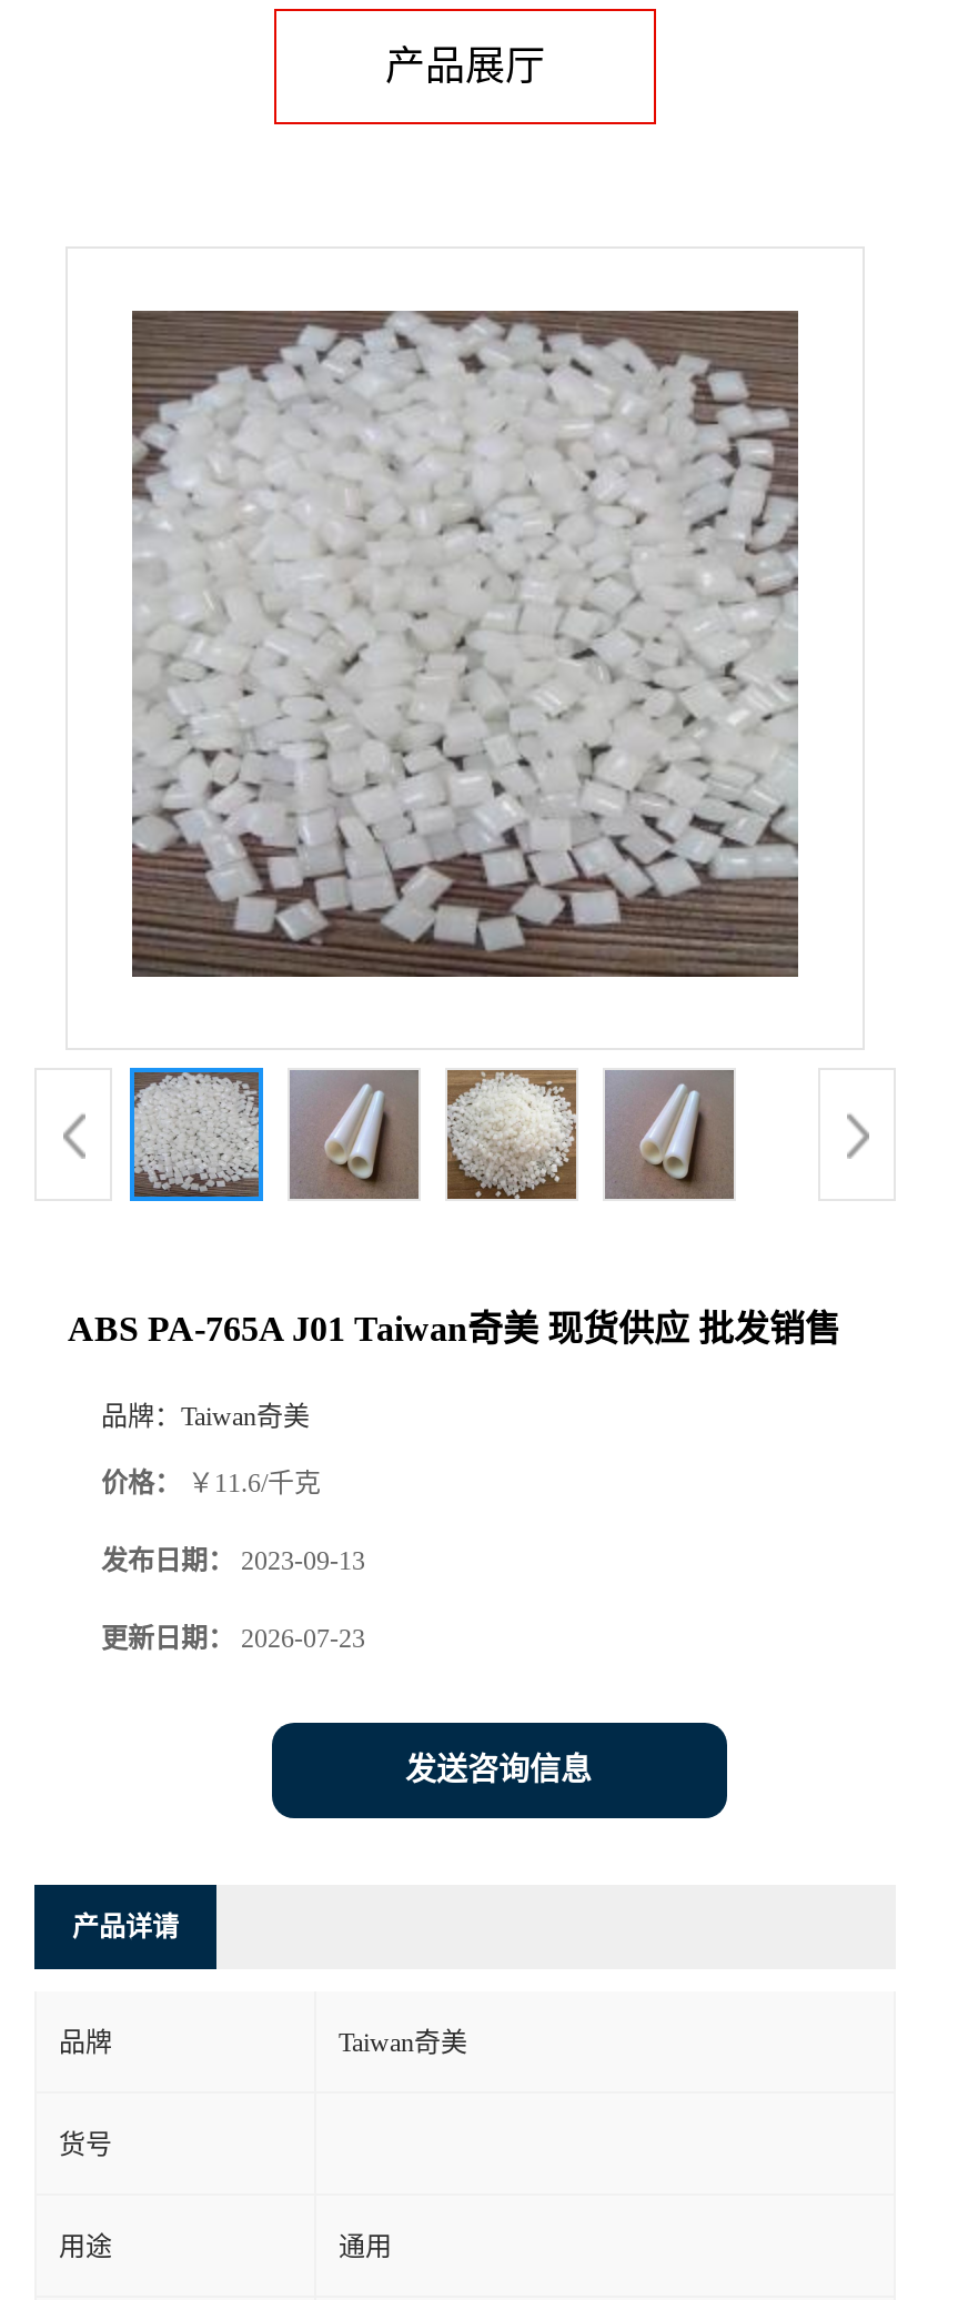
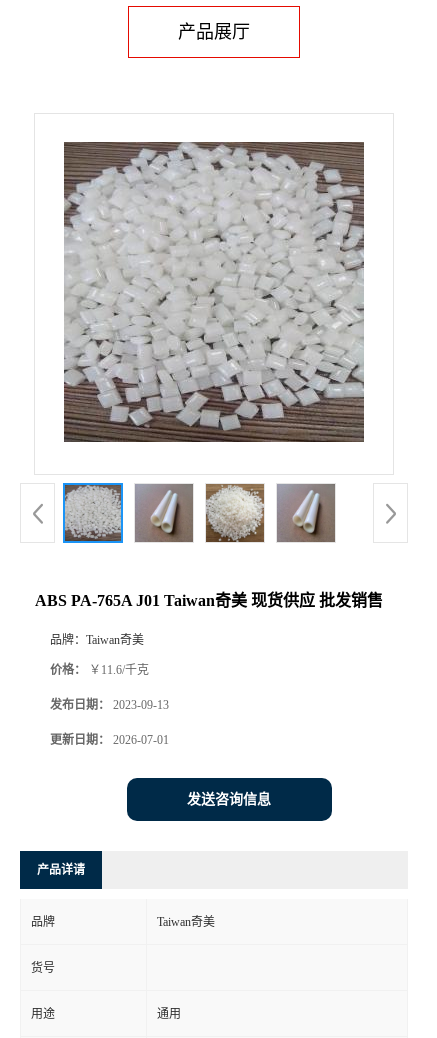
- 更新日期：2026-07-23
+ 更新日期：2026-07-01
